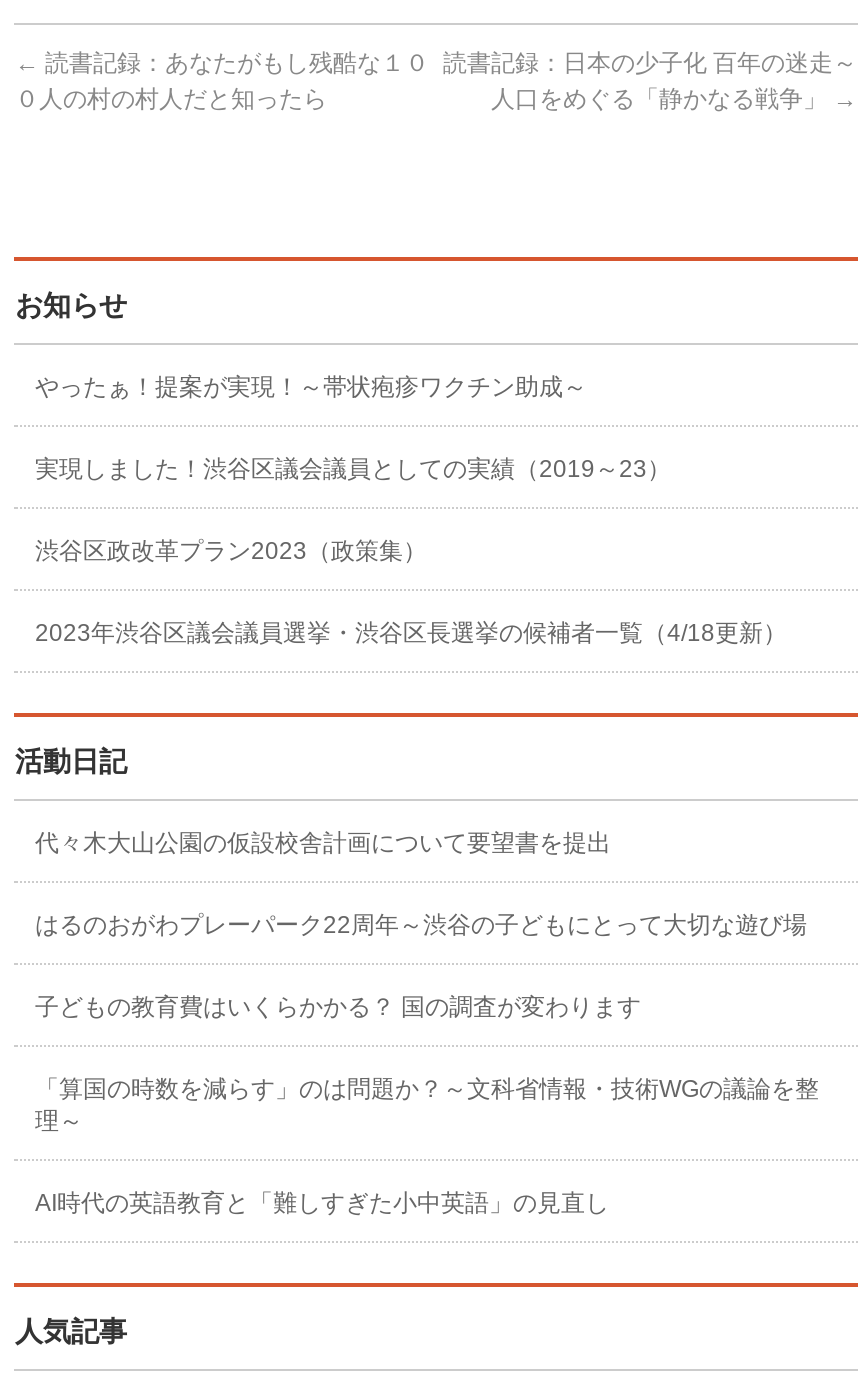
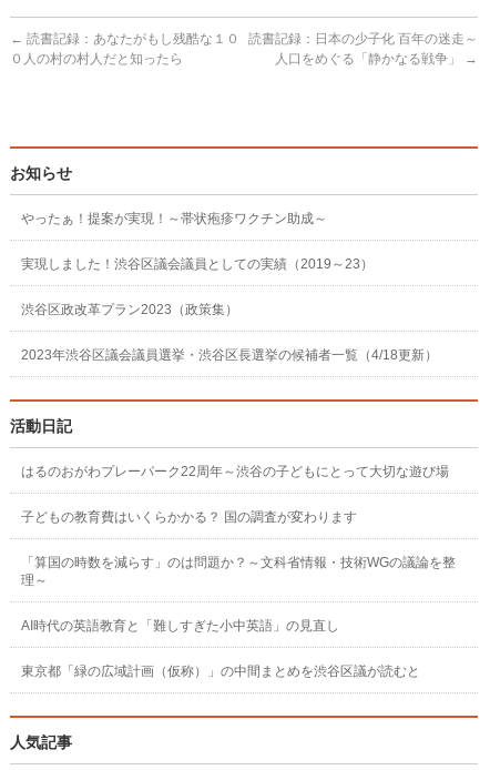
- 代々木大山公園の仮設校舎計画について要望書を提出

moved up: はるのおがわプレーパーク22周年～渋谷の子どもにとって大切な遊び場 | 子どもの教育費はいくらかかる？ 国の調査が変わります | 「算国の時数を減らす」のは問題か？～文科省情報・技術WGの議論を整 | 理～ | AI時代の英語教育と「難しすぎた小中英語」の見直し

+ 東京都「緑の広域計画（仮称）」の中間まとめを渋谷区議が読むと
